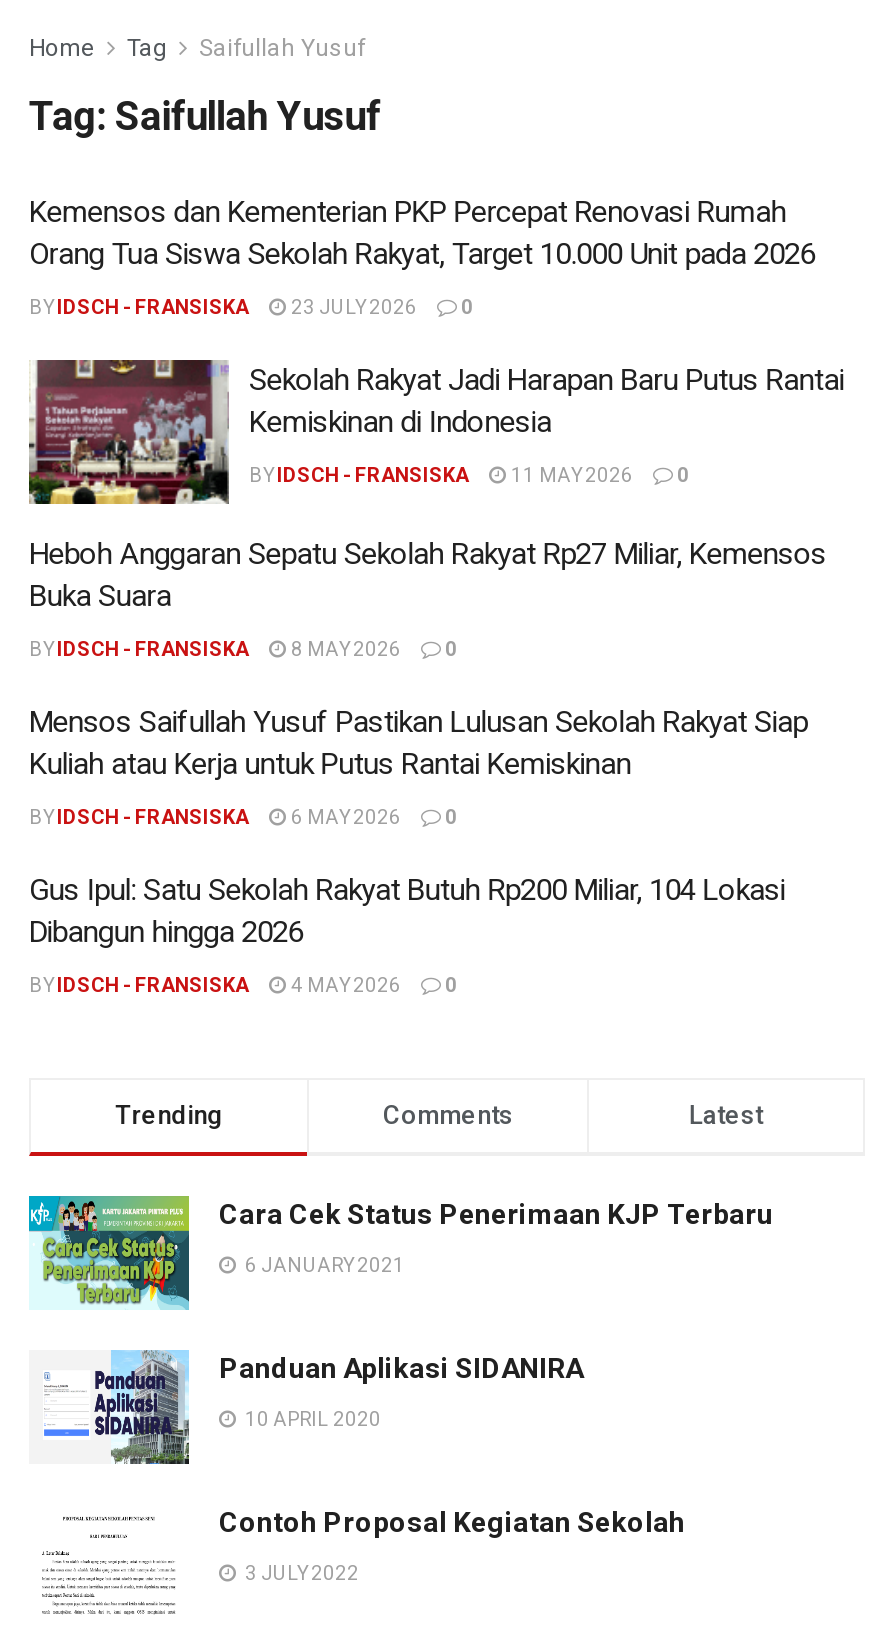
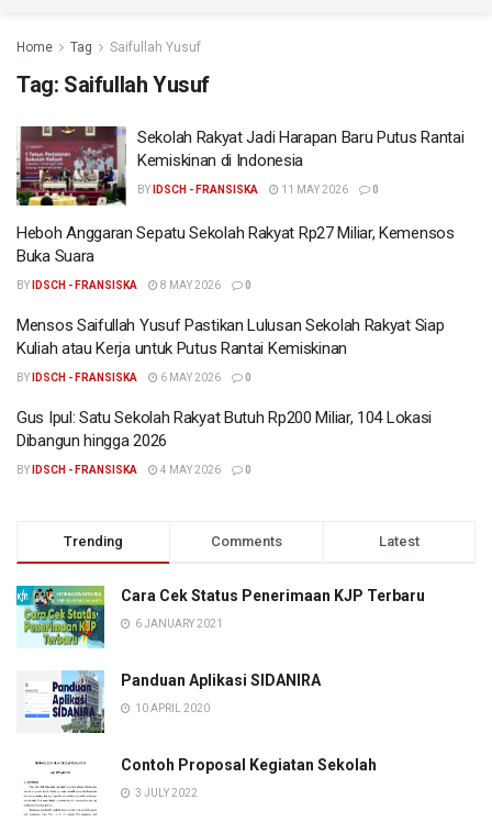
- Kemensos dan Kementerian PKP Percepat Renovasi Rumah
- Orang Tua Siswa Sekolah Rakyat, Target 10.000 Unit pada 2026
- BY IDSCH - FRANSISKA
- 23 JULY 2026
- 0
